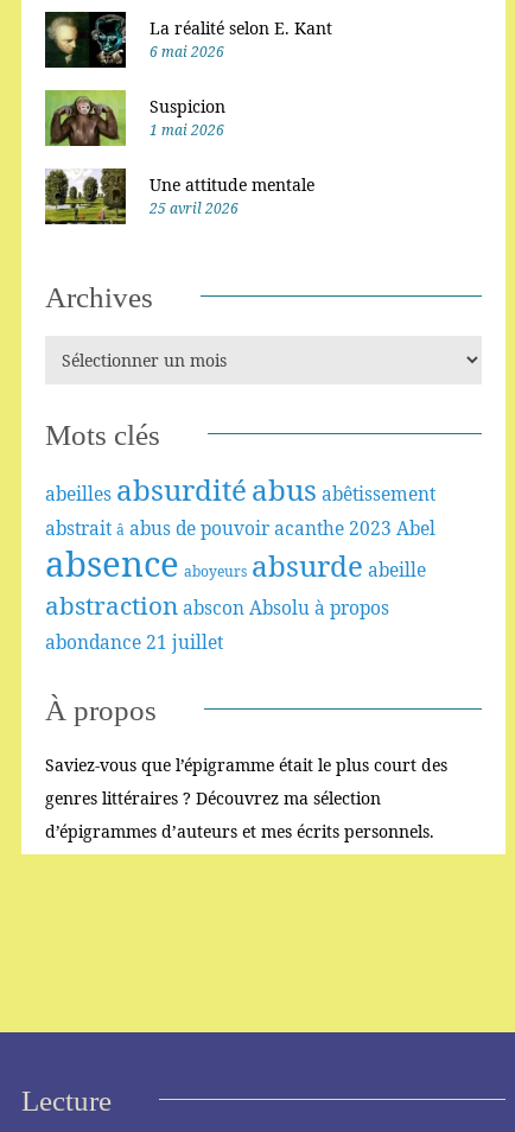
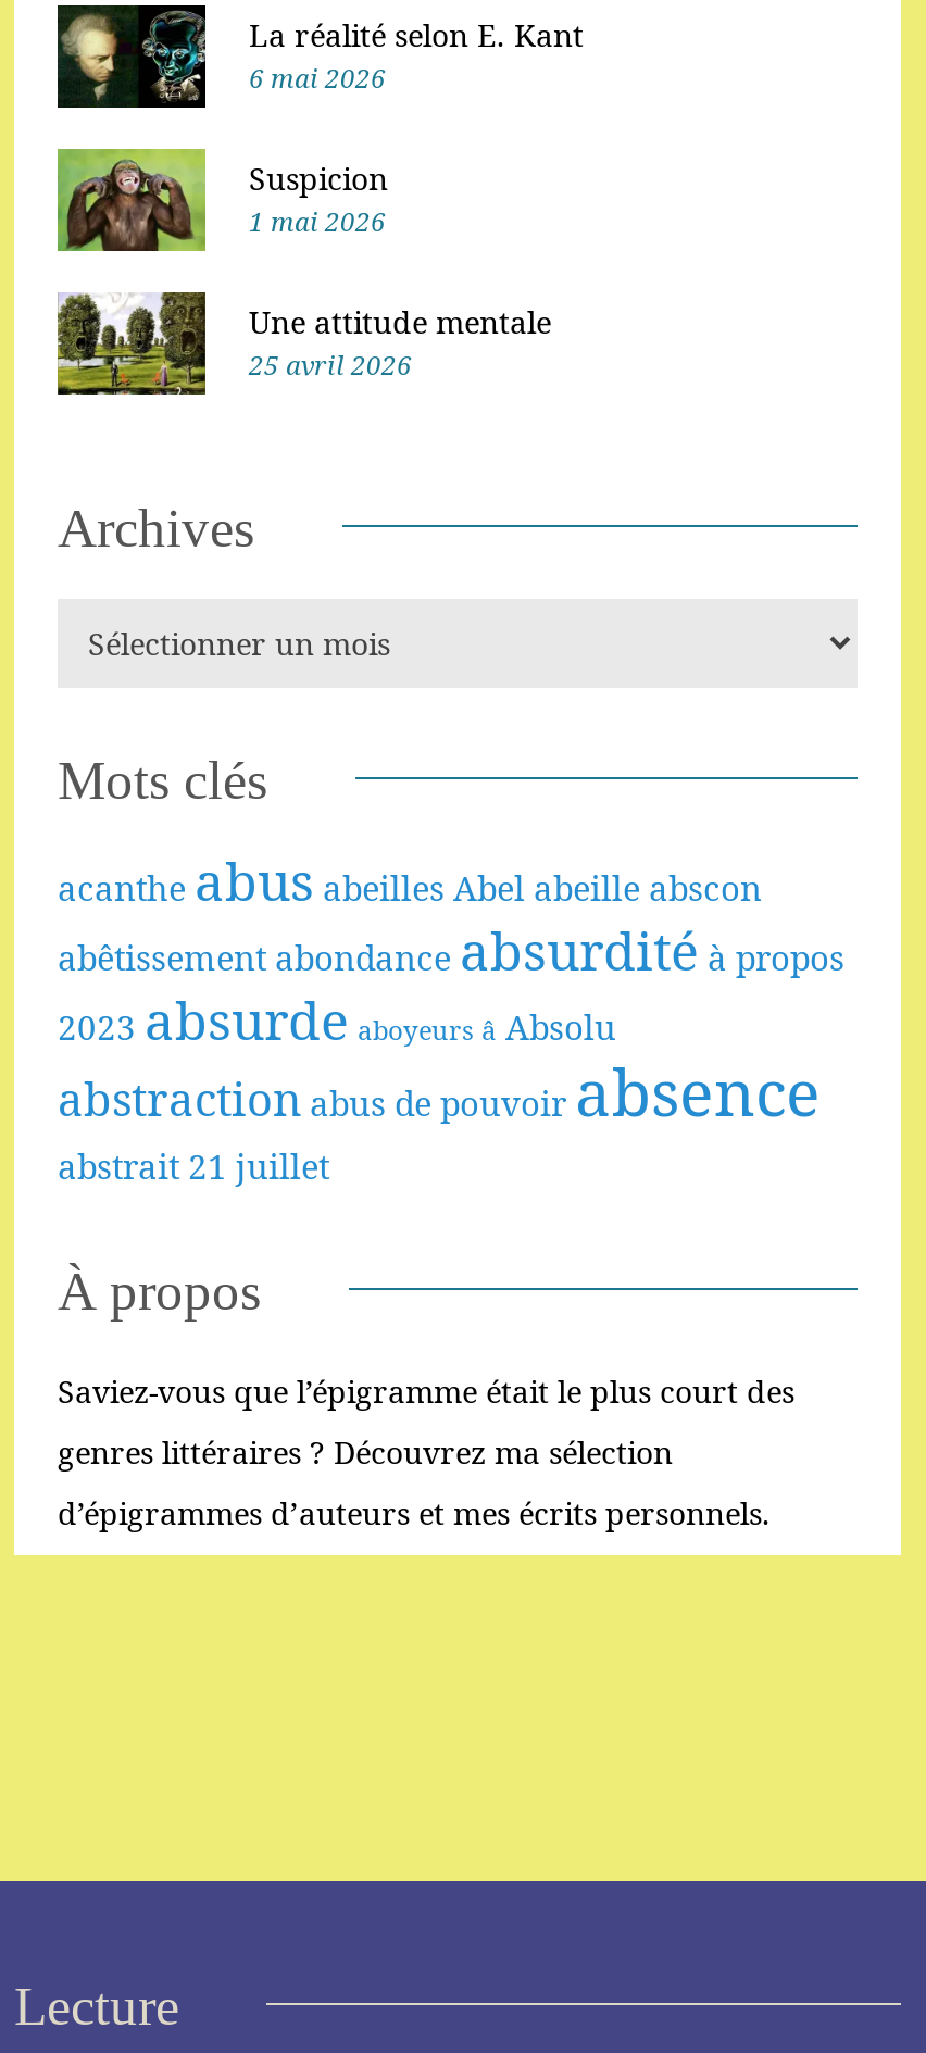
- abeilles absurdité abus abêtissement
- abstrait â abus de pouvoir acanthe 2023 Abel
- absence aboyeurs absurde abeille
- abstraction abscon Absolu à propos
- abondance 21 juillet
+ acanthe abus abeilles Abel abeille abscon
+ abêtissement abondance absurdité à propos
+ 2023 absurde aboyeurs â Absolu
+ abstraction abus de pouvoir absence
+ abstrait 21 juillet
